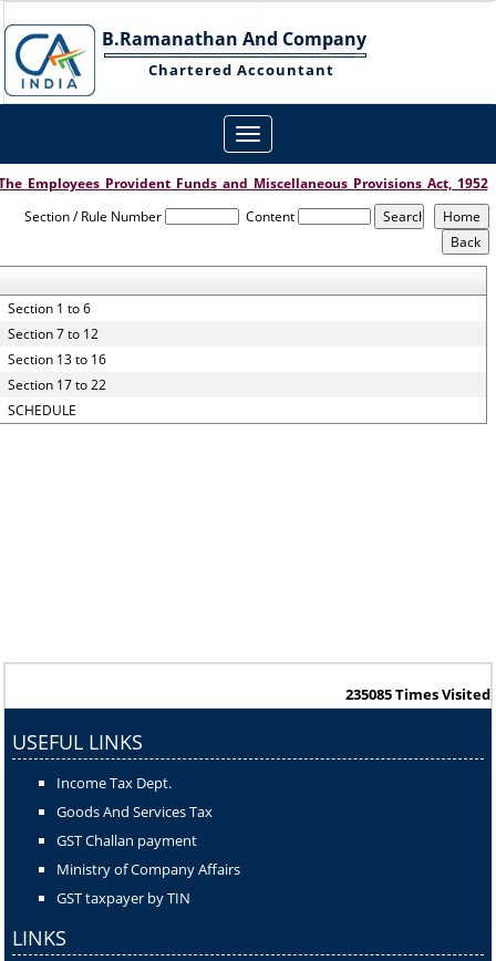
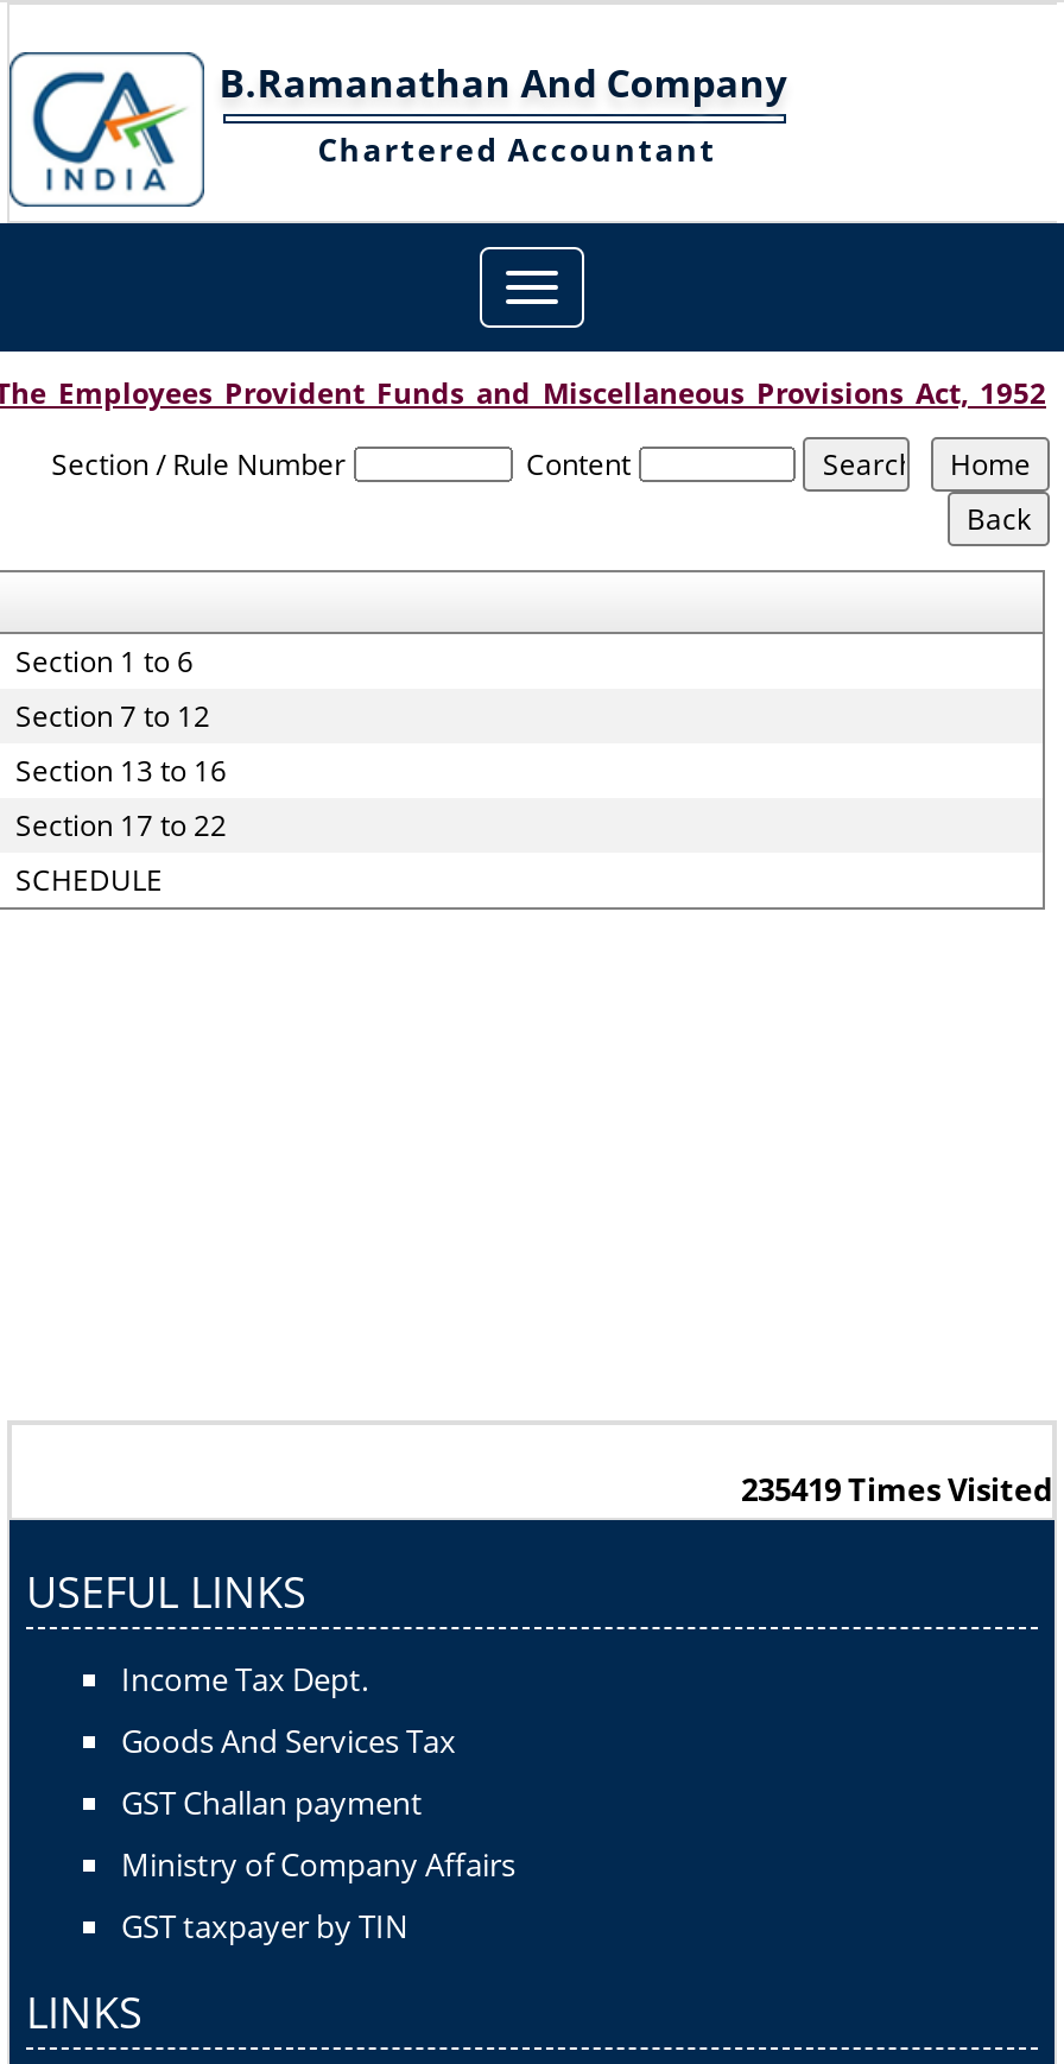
- 235085 Times Visited
+ 235419 Times Visited
